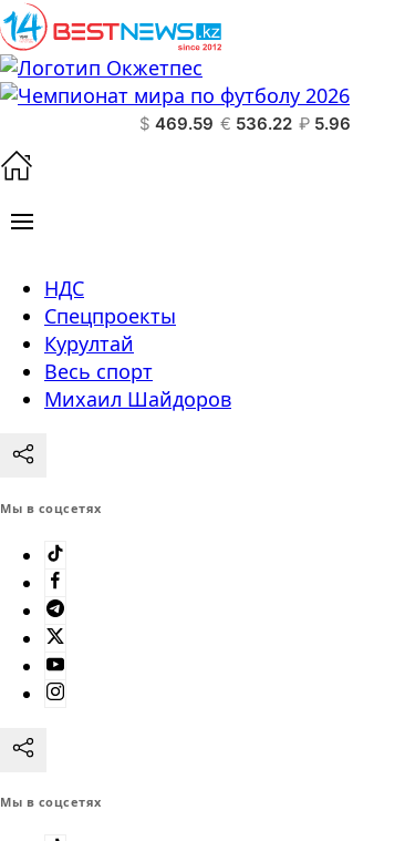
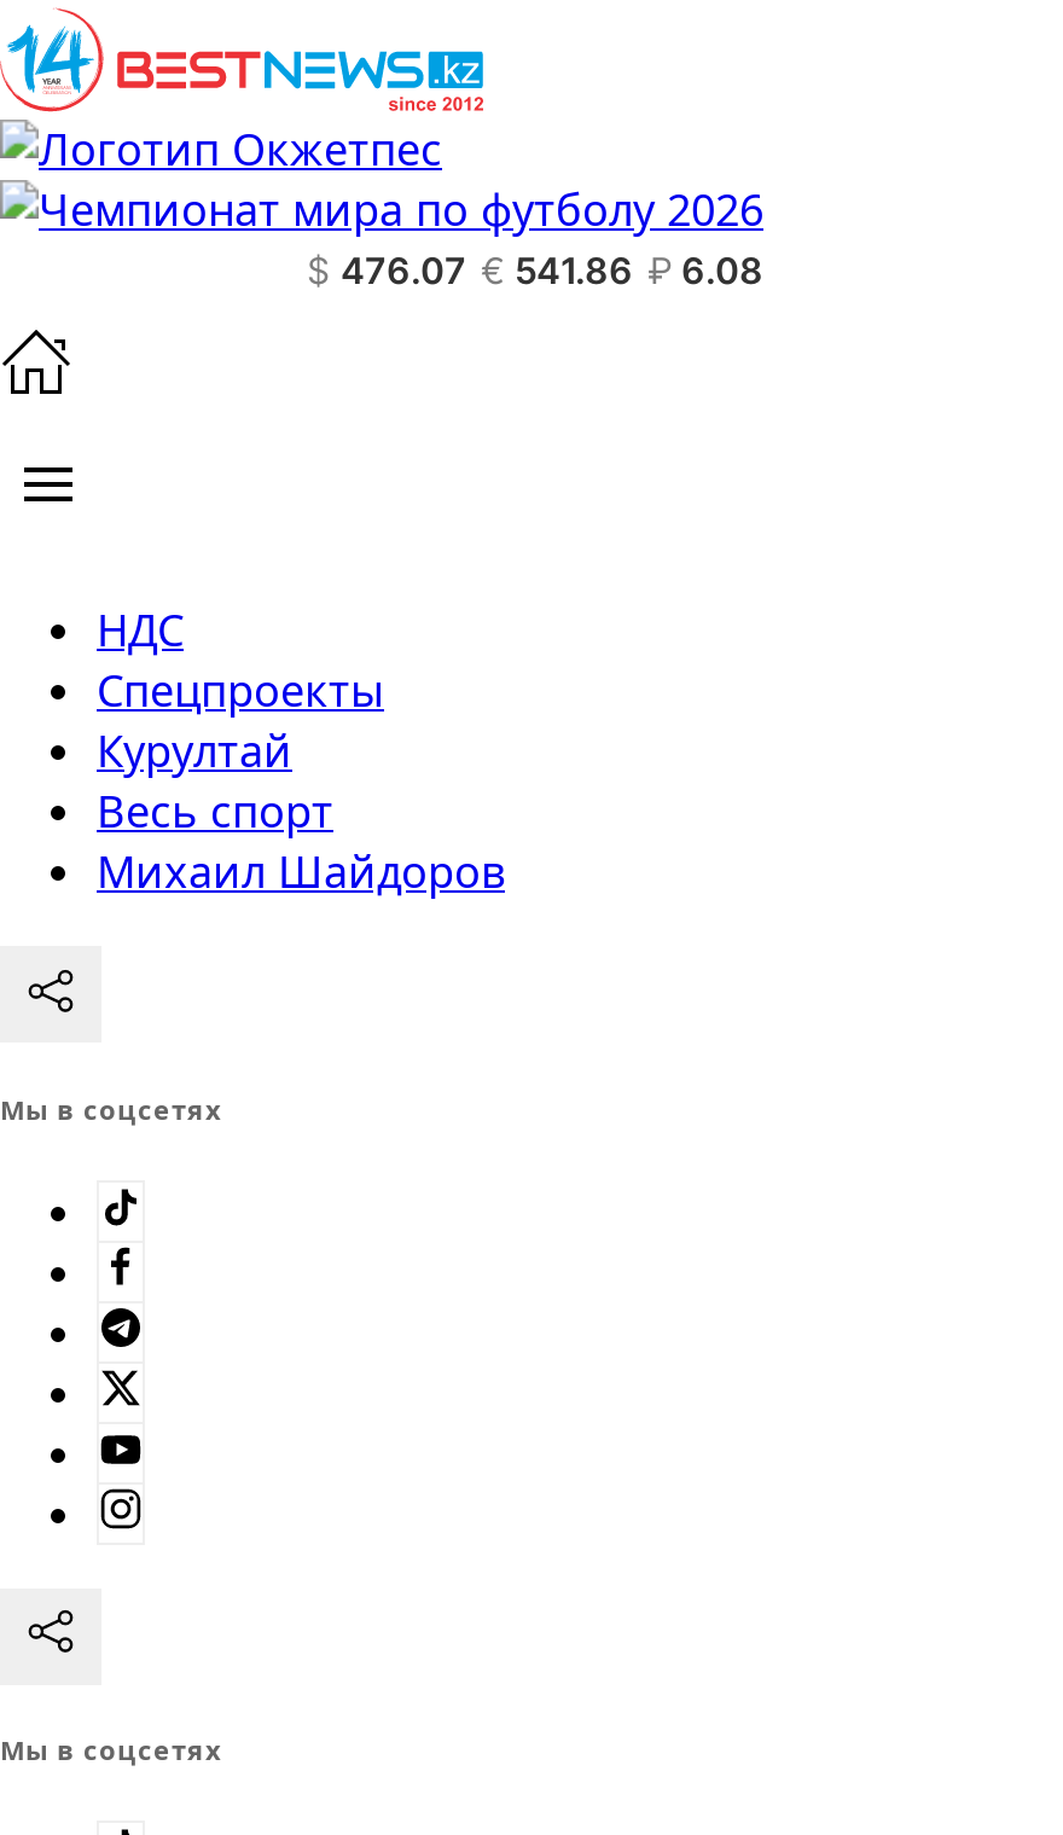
- $ 469.59 € 536.22 ₽ 5.96
+ $ 476.07 € 541.86 ₽ 6.08
